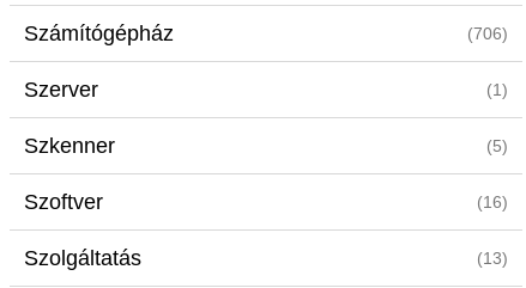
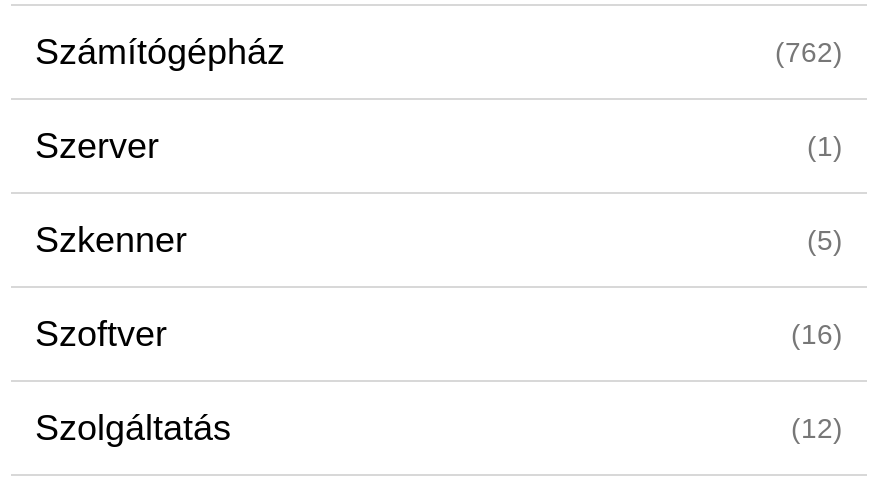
- (706)
+ (762)

- (13)
+ (12)
